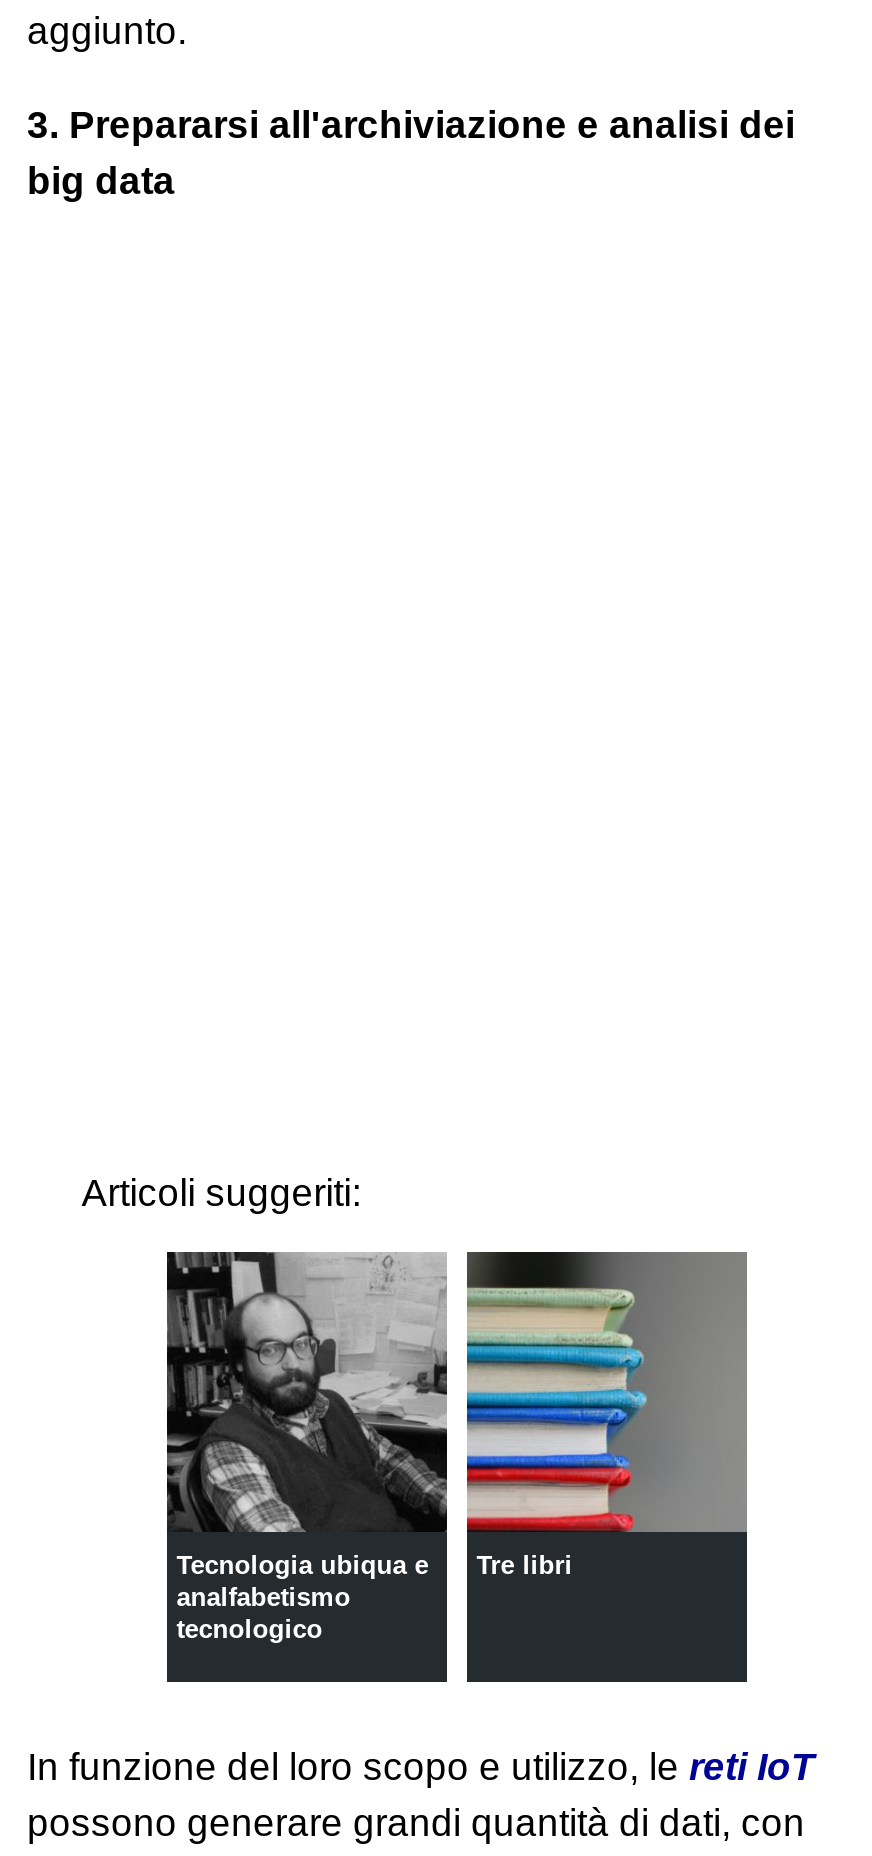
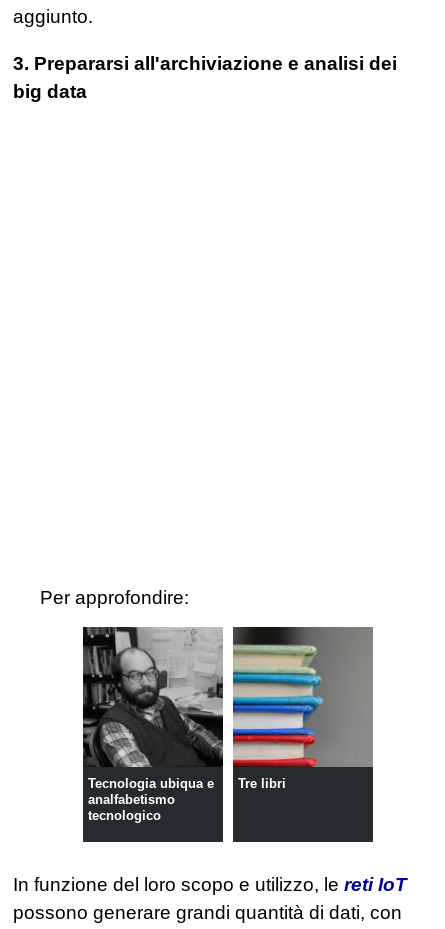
- Articoli suggeriti:
+ Per approfondire:
